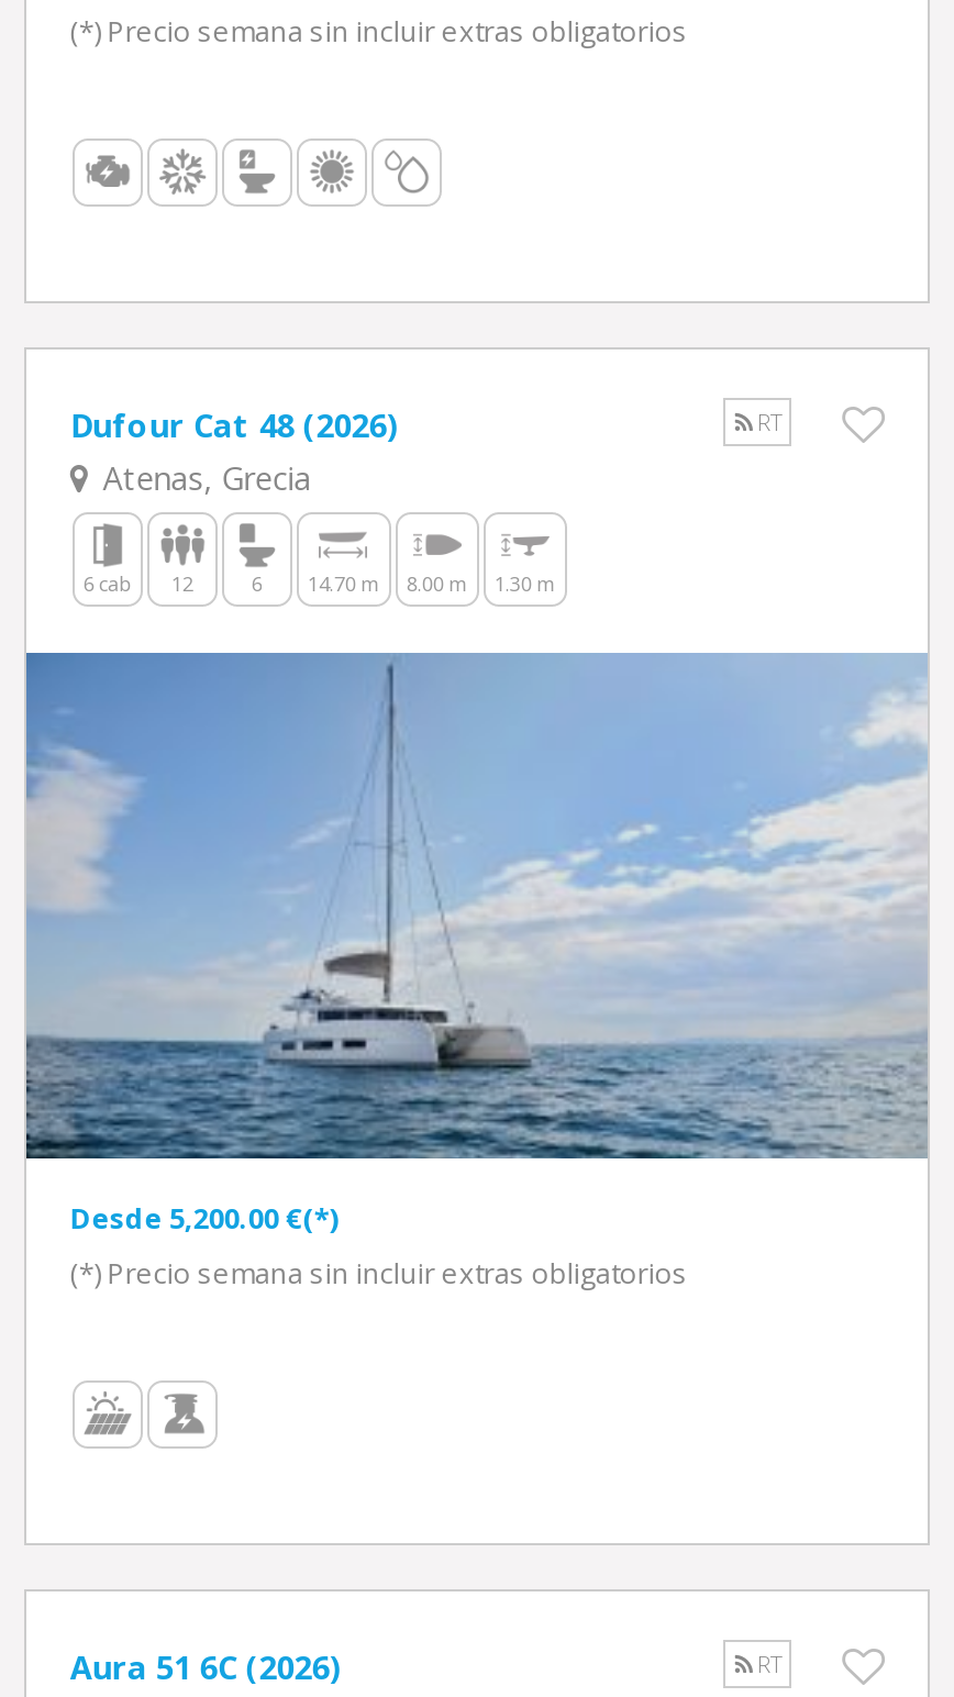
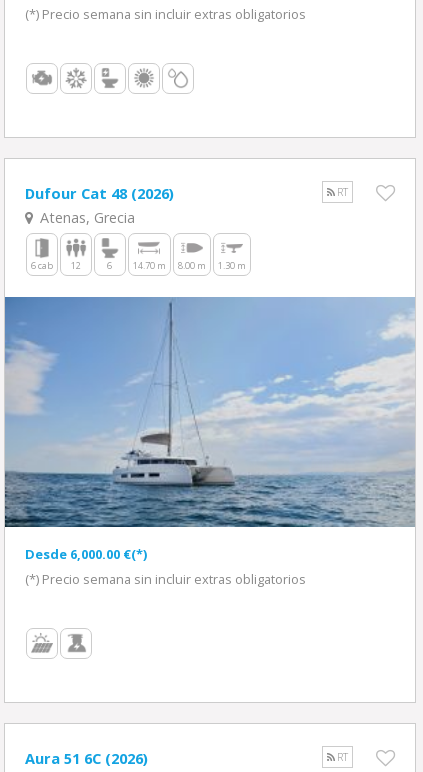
- Desde 5,200.00 €(*)
+ Desde 6,000.00 €(*)
